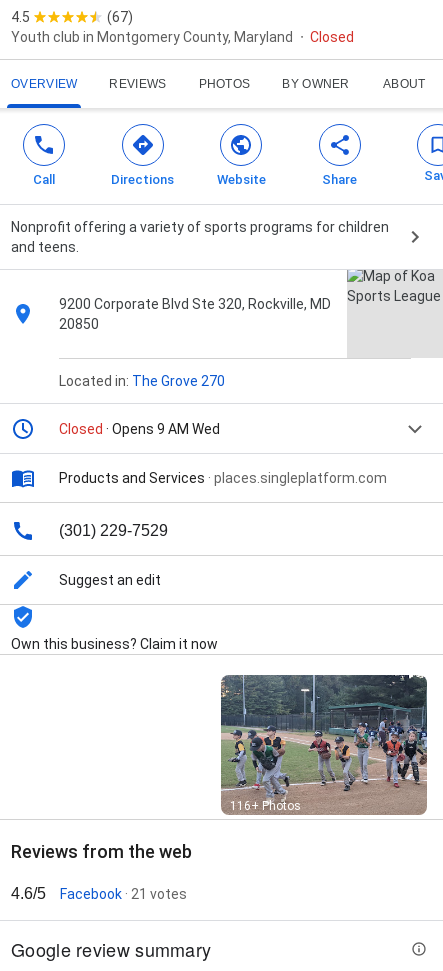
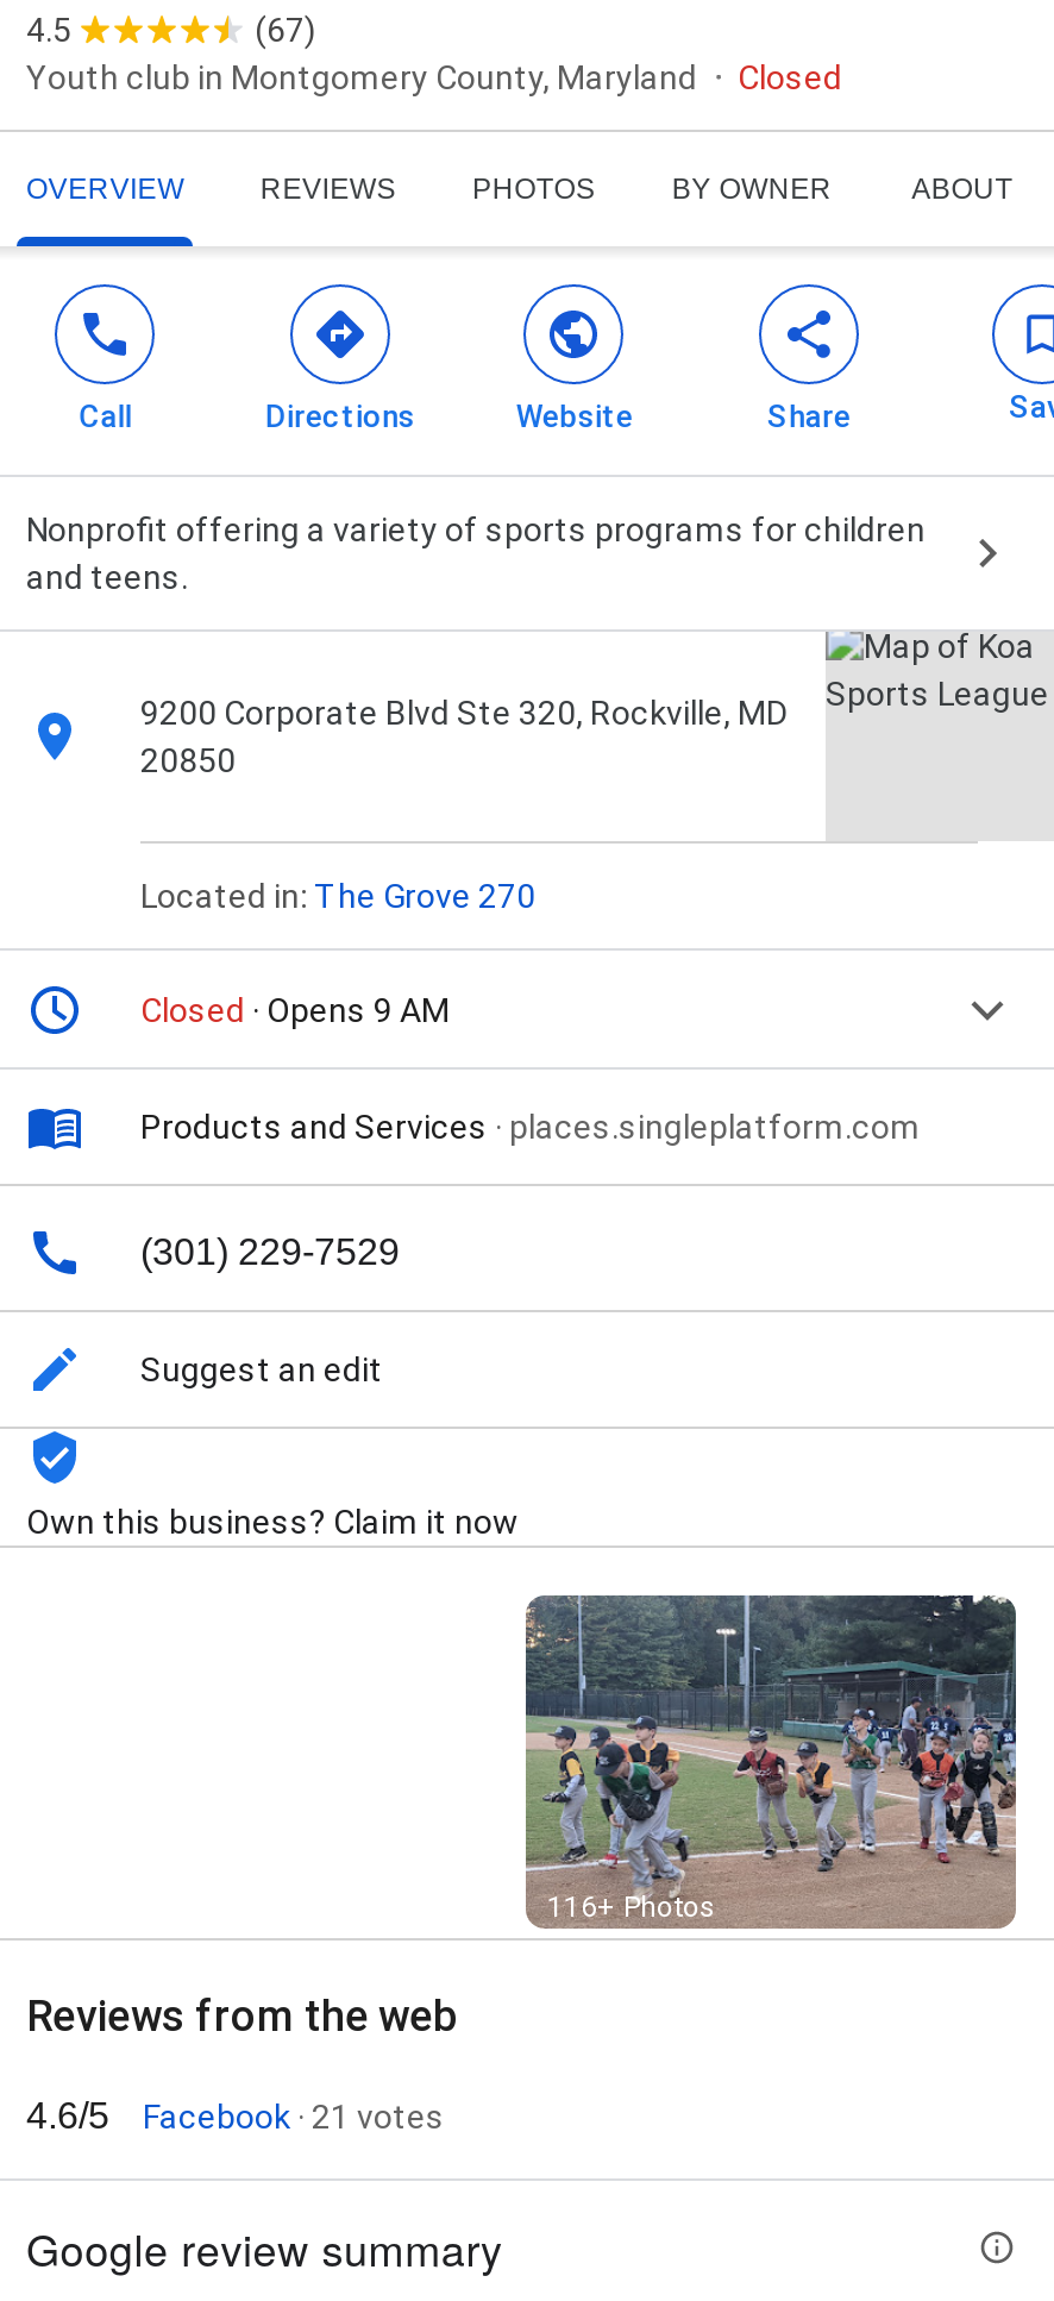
- Closed · Opens 9 AM Wed
+ Closed · Opens 9 AM
